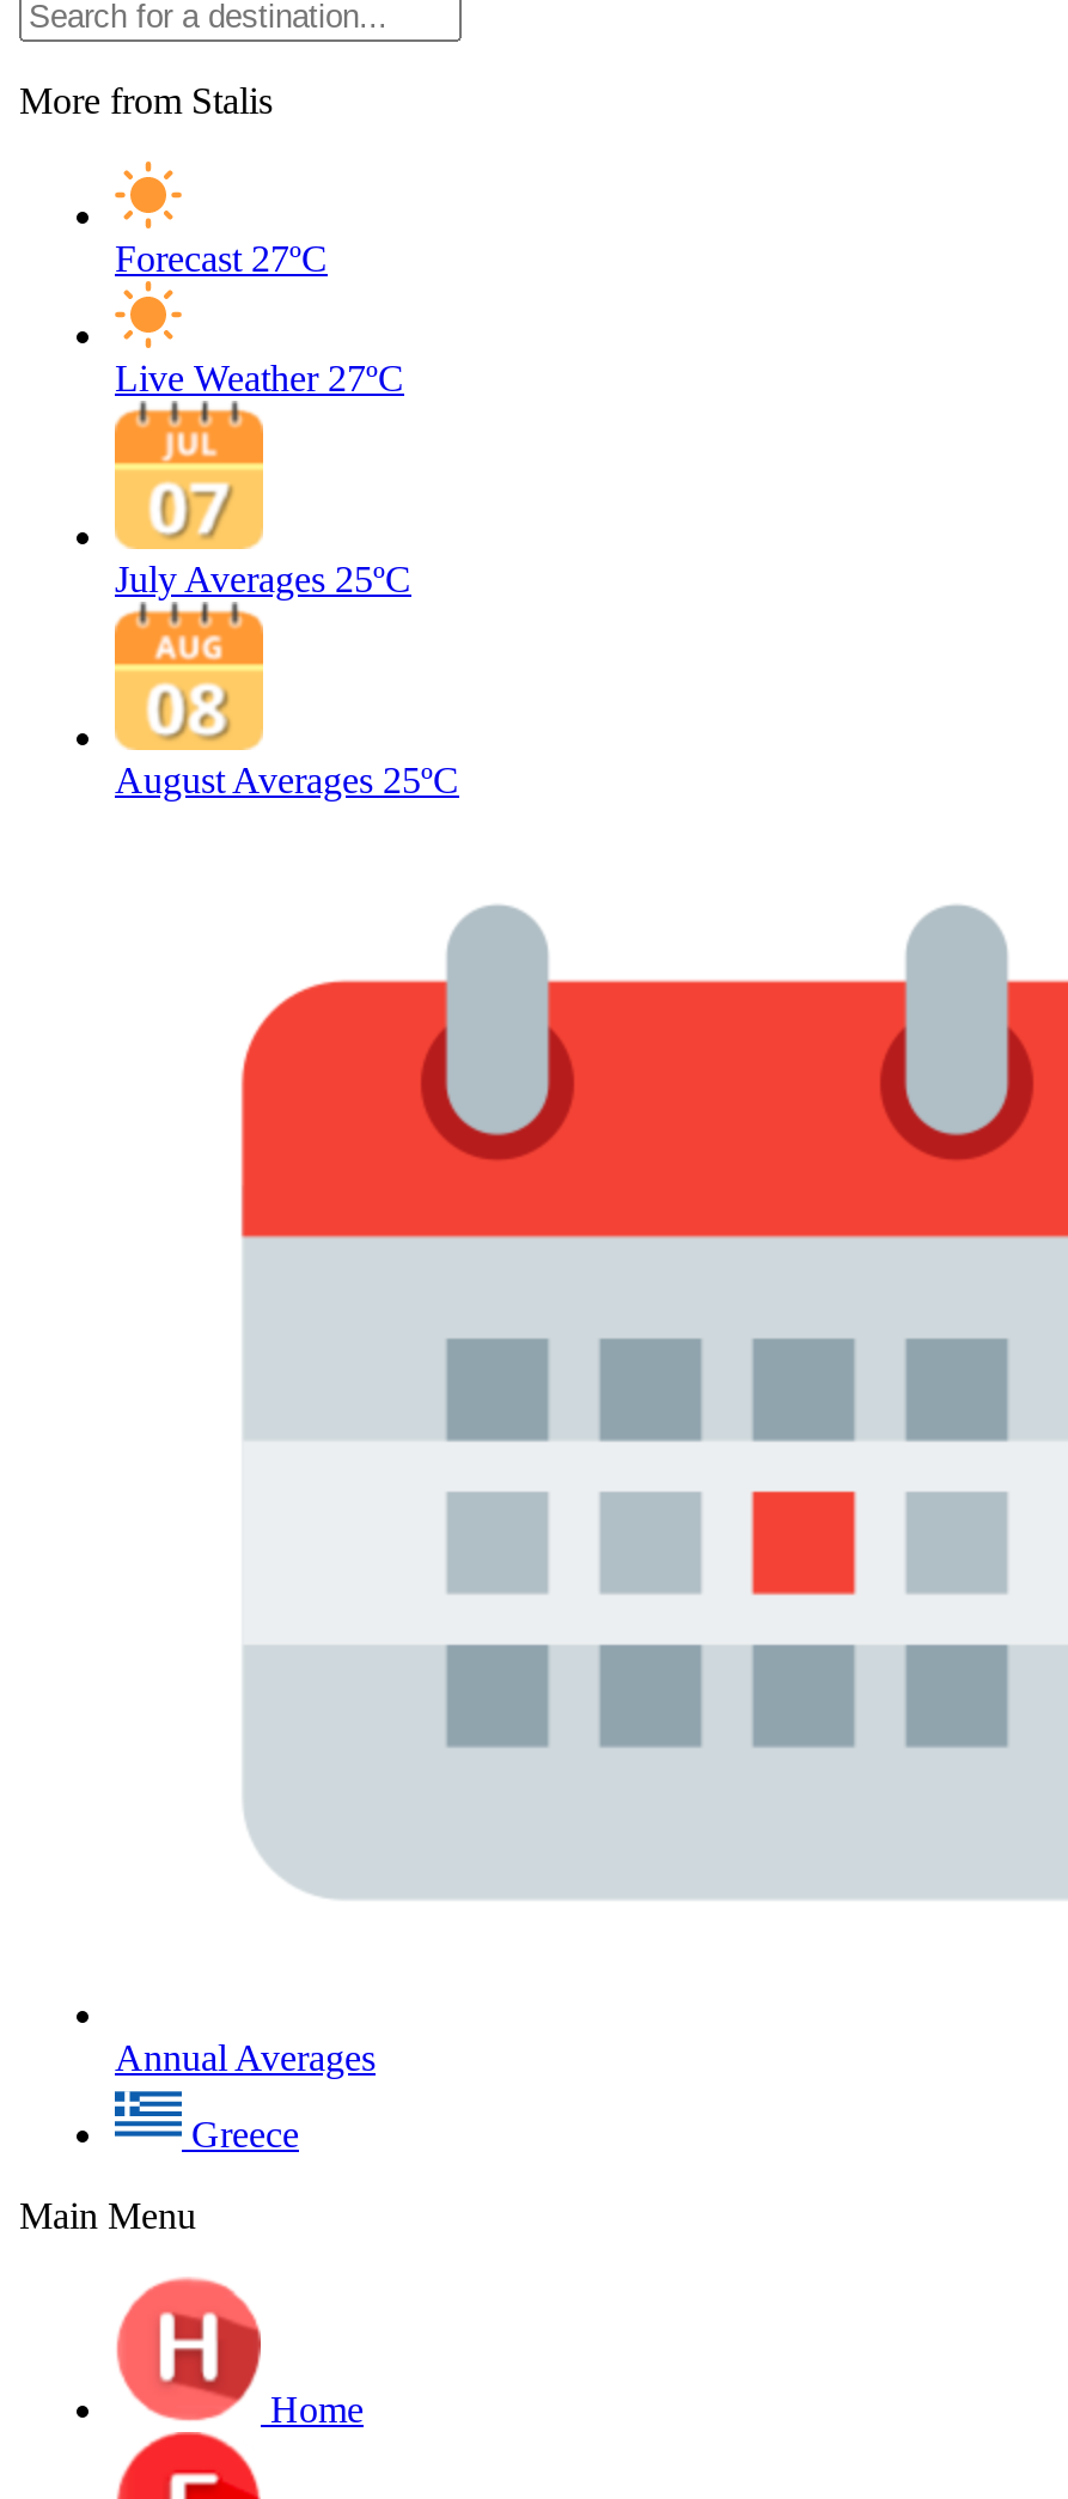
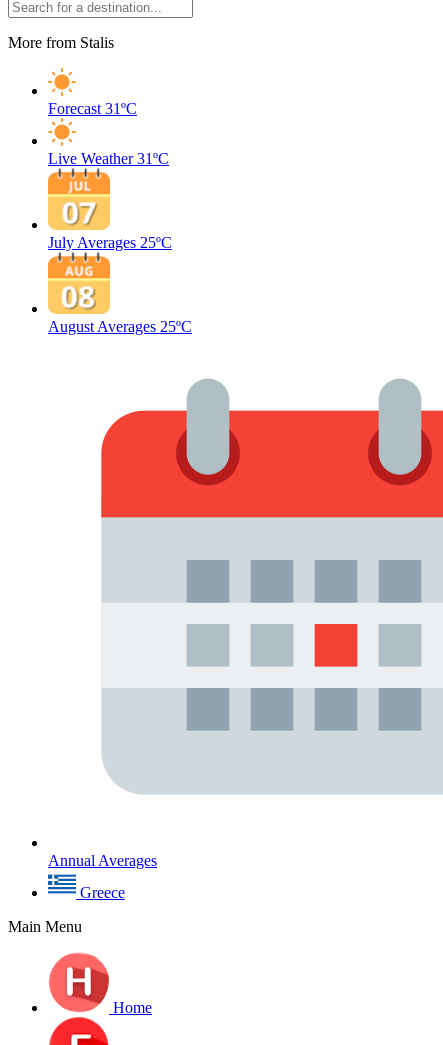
- Forecast 27ºC
+ Forecast 31ºC

- Live Weather 27ºC
+ Live Weather 31ºC
